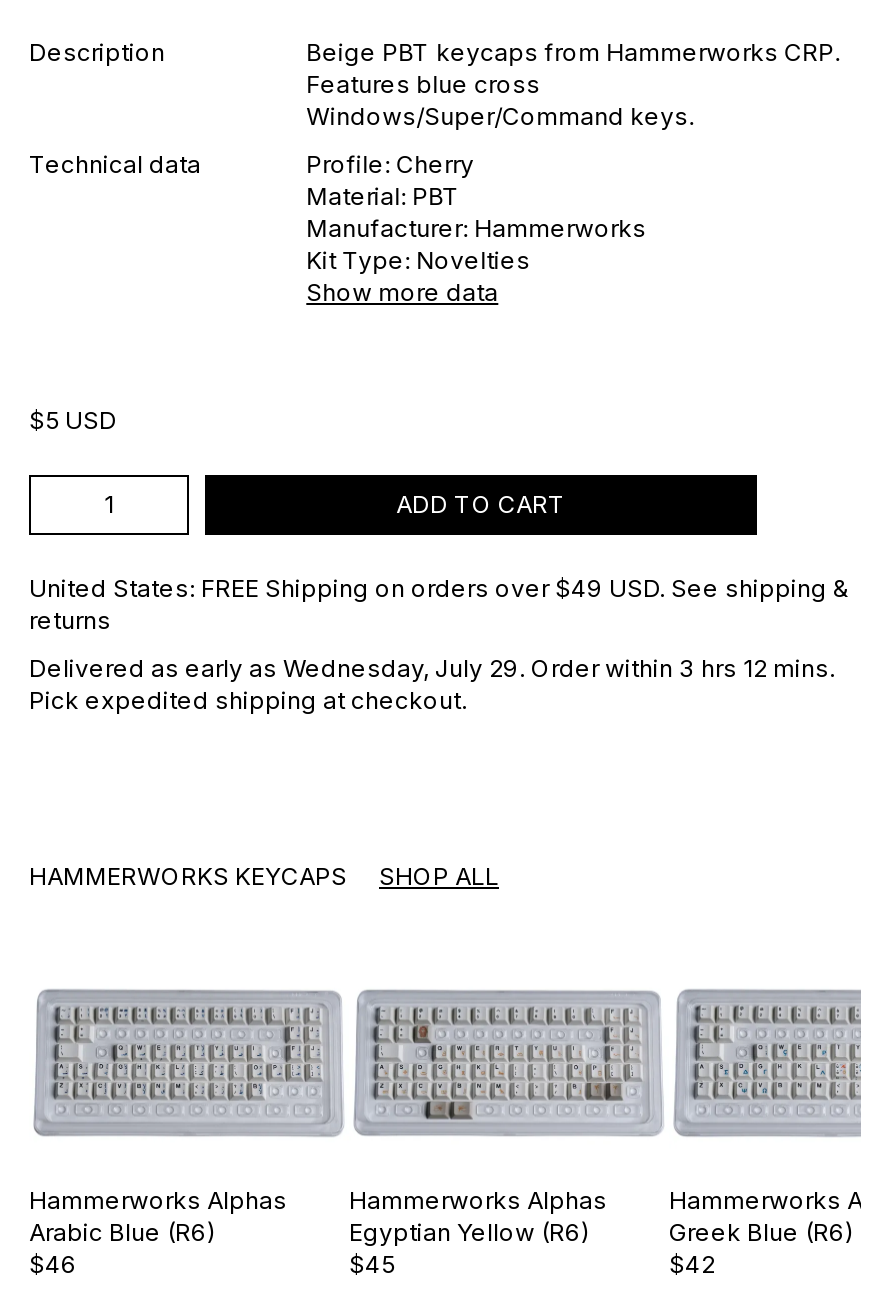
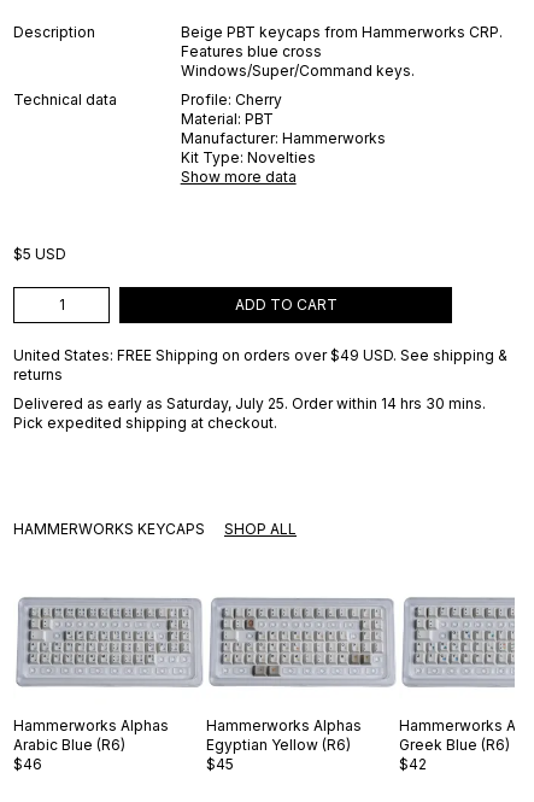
- Delivered as early as Wednesday, July 29. Order within 3 hrs 12 mins.
+ Delivered as early as Saturday, July 25. Order within 14 hrs 30 mins.
